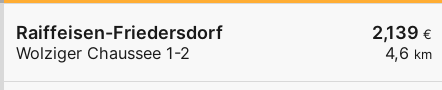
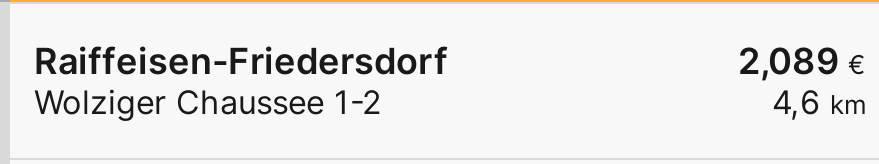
- 2,139 €
+ 2,089 €
